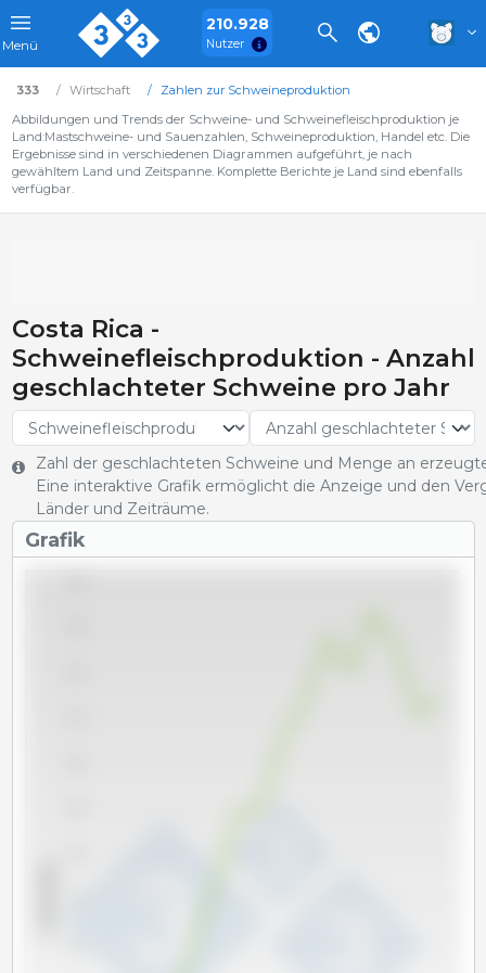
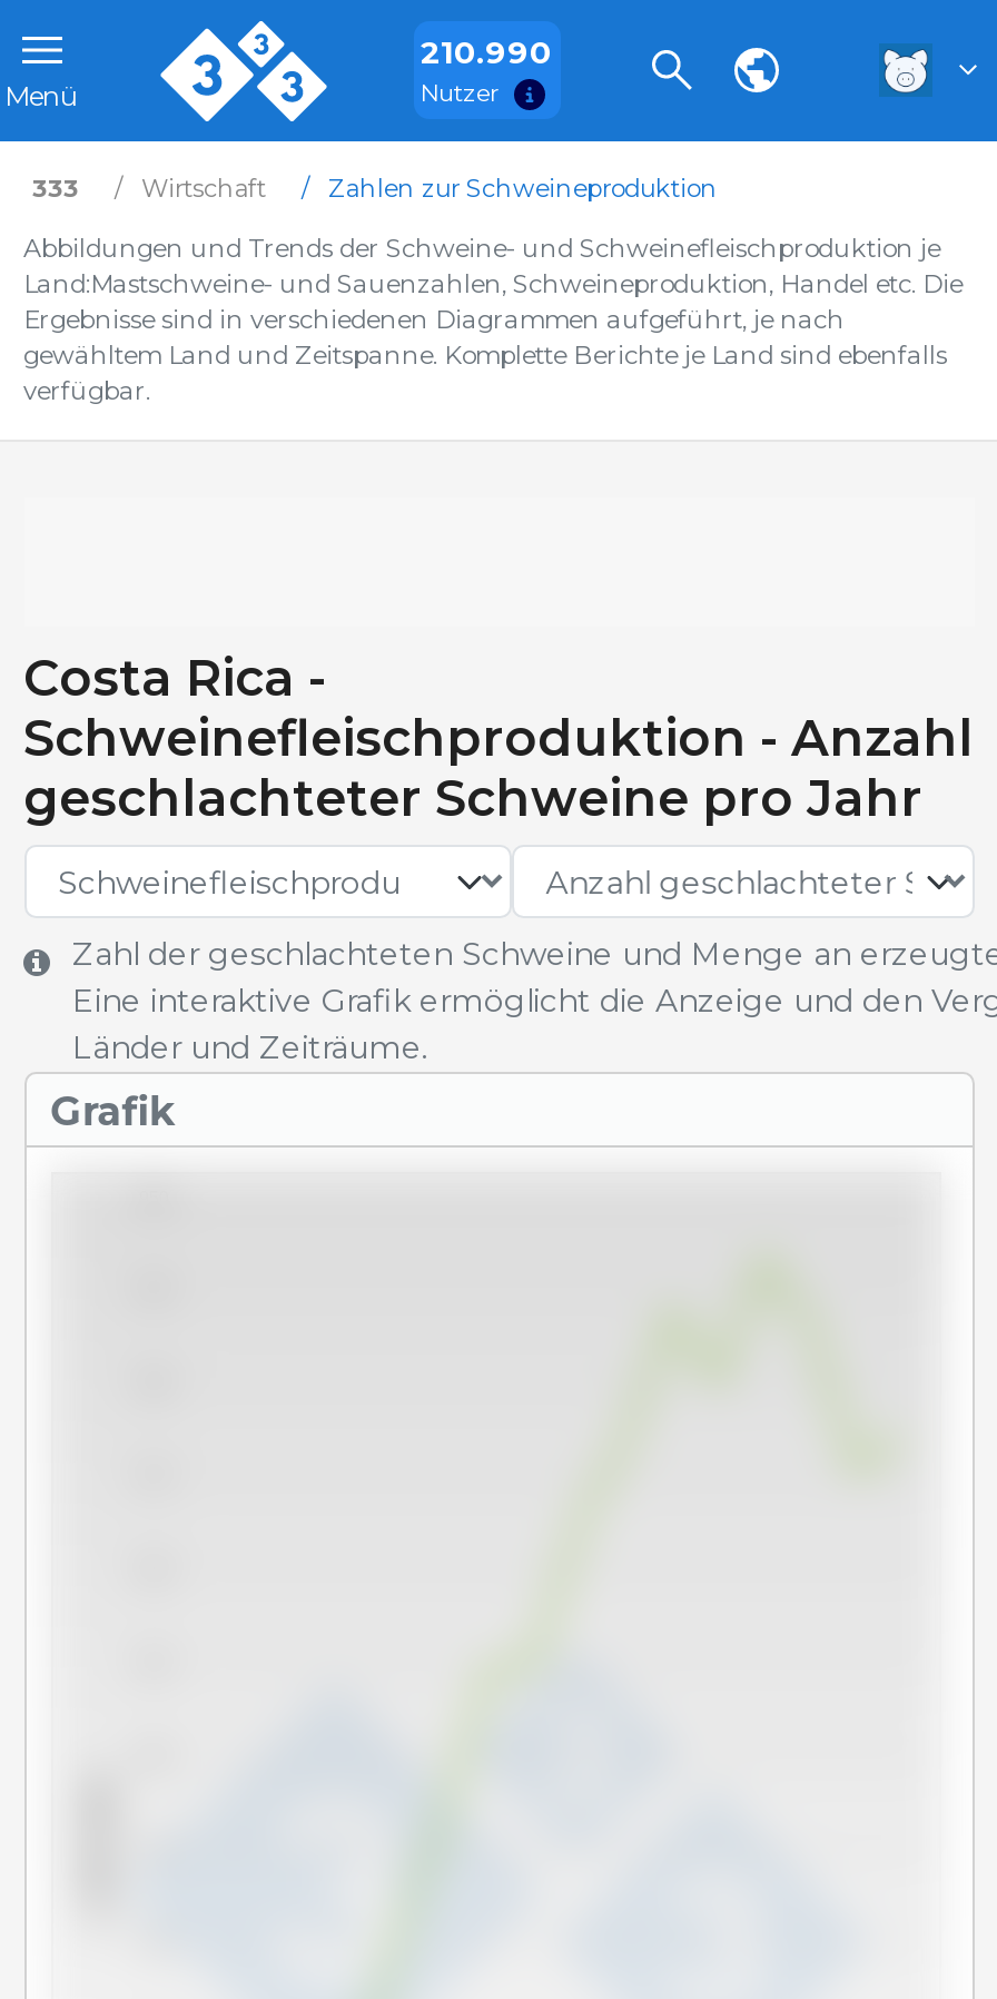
- 210.928
+ 210.990
